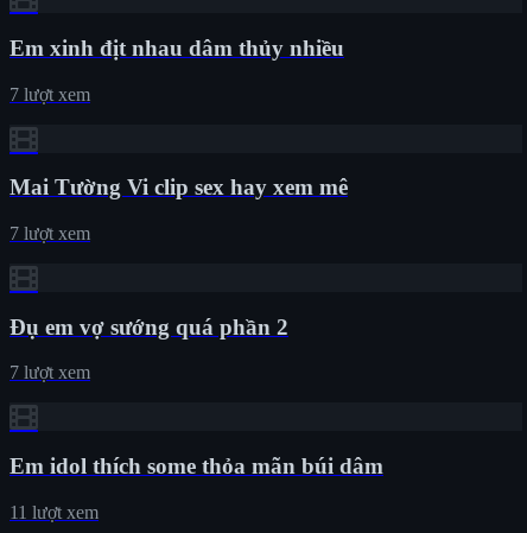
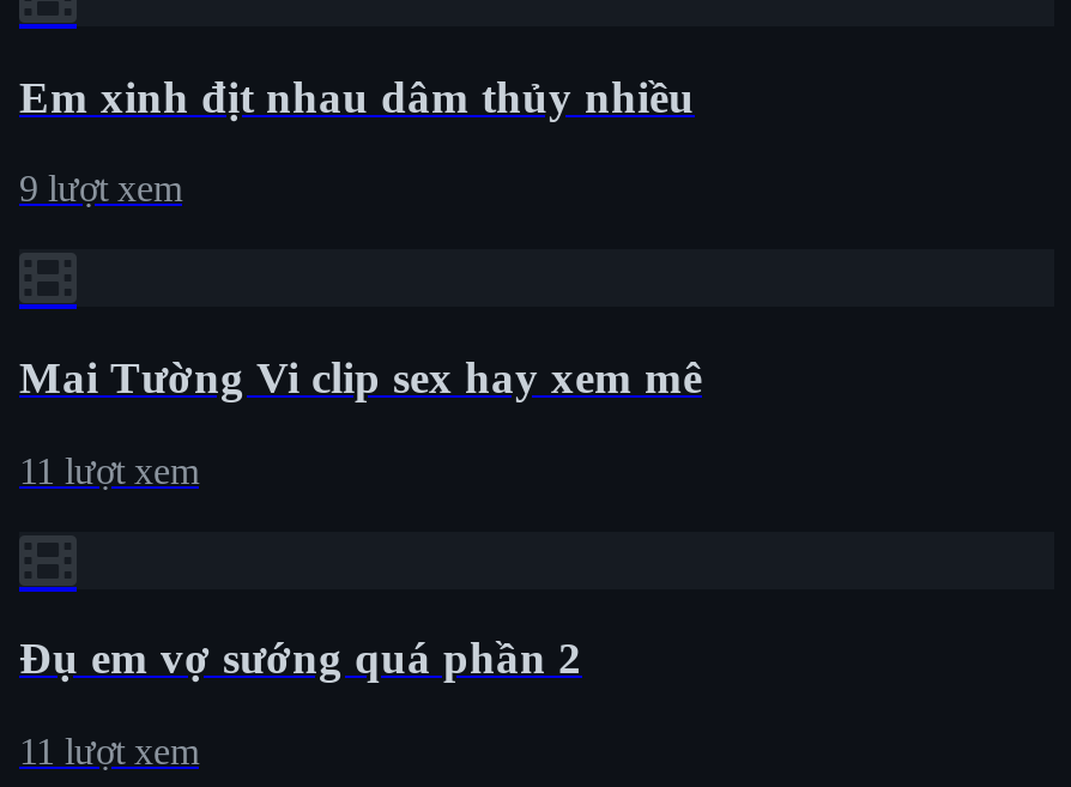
- 7 lượt xem
+ 9 lượt xem

- 7 lượt xem
+ 11 lượt xem

- 7 lượt xem

- Em idol thích some thỏa mãn búi dâm
